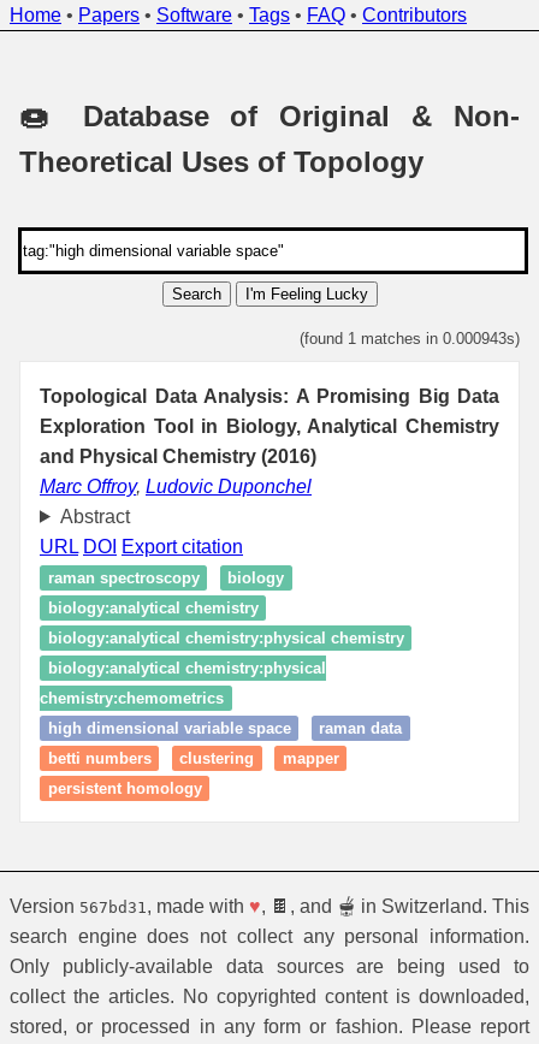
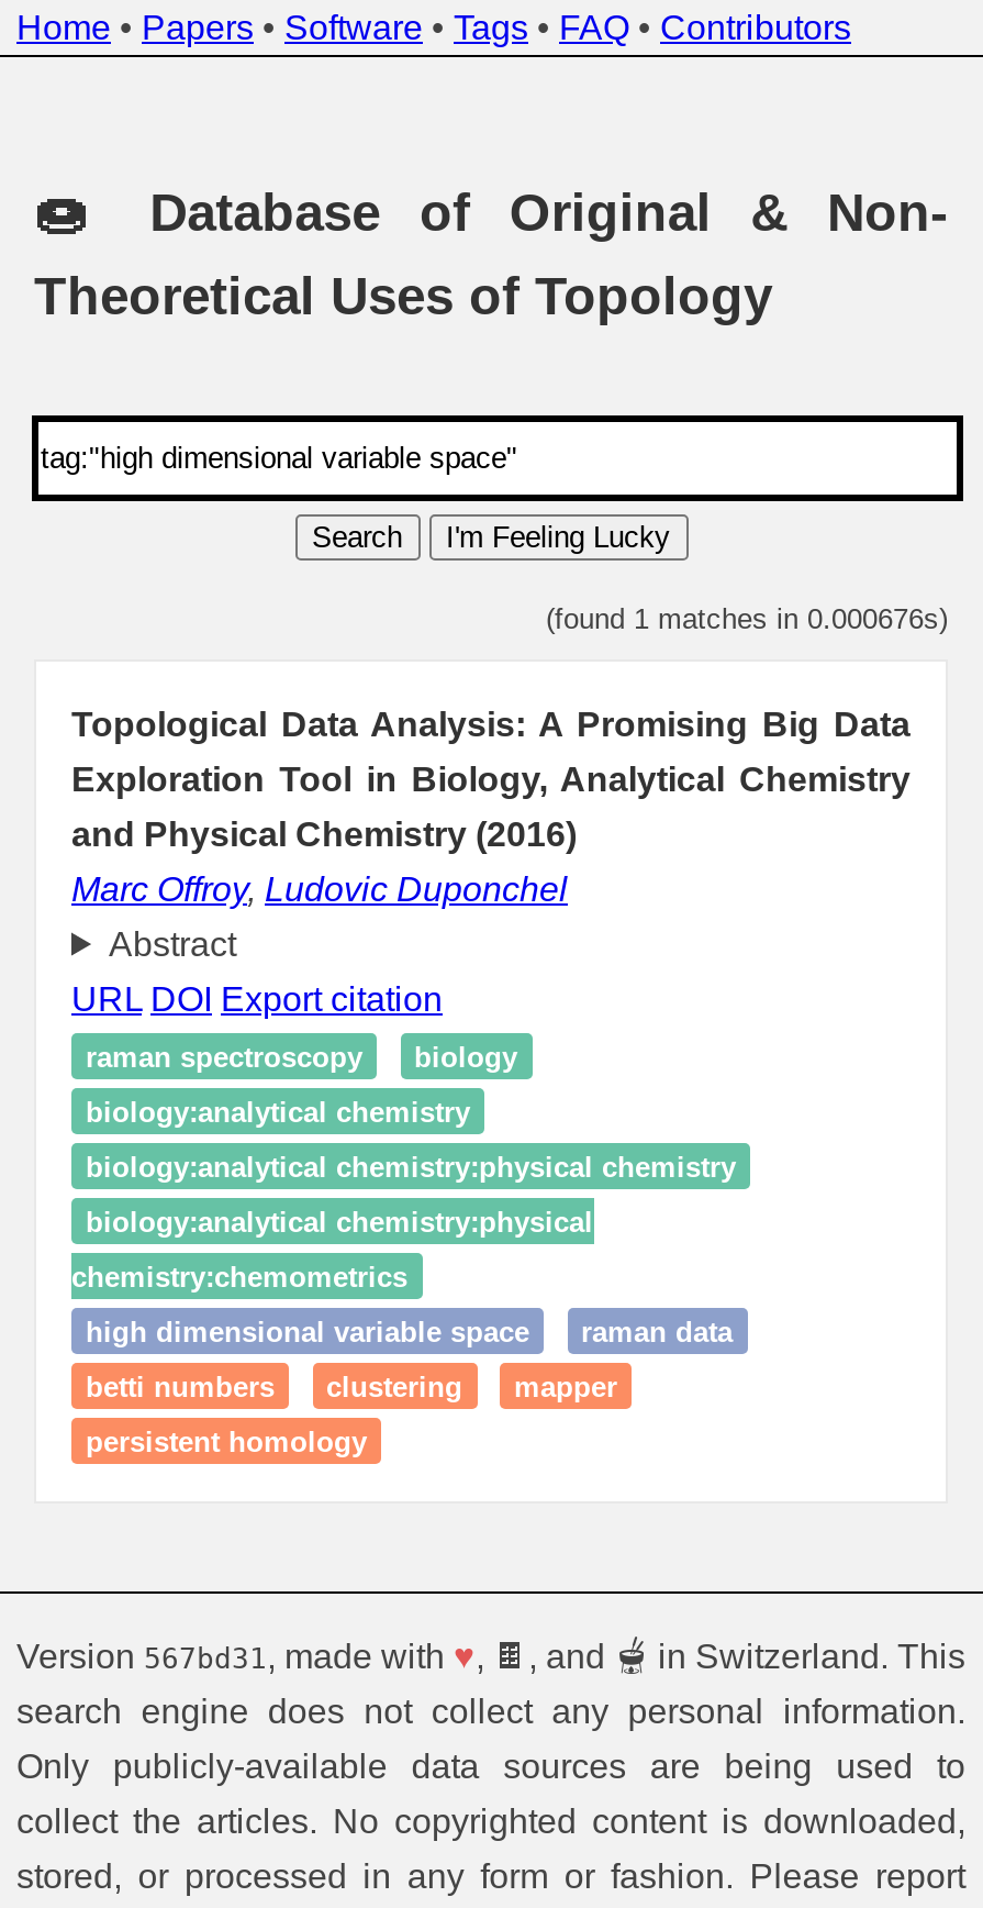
- (found 1 matches in 0.000943s)
+ (found 1 matches in 0.000676s)
